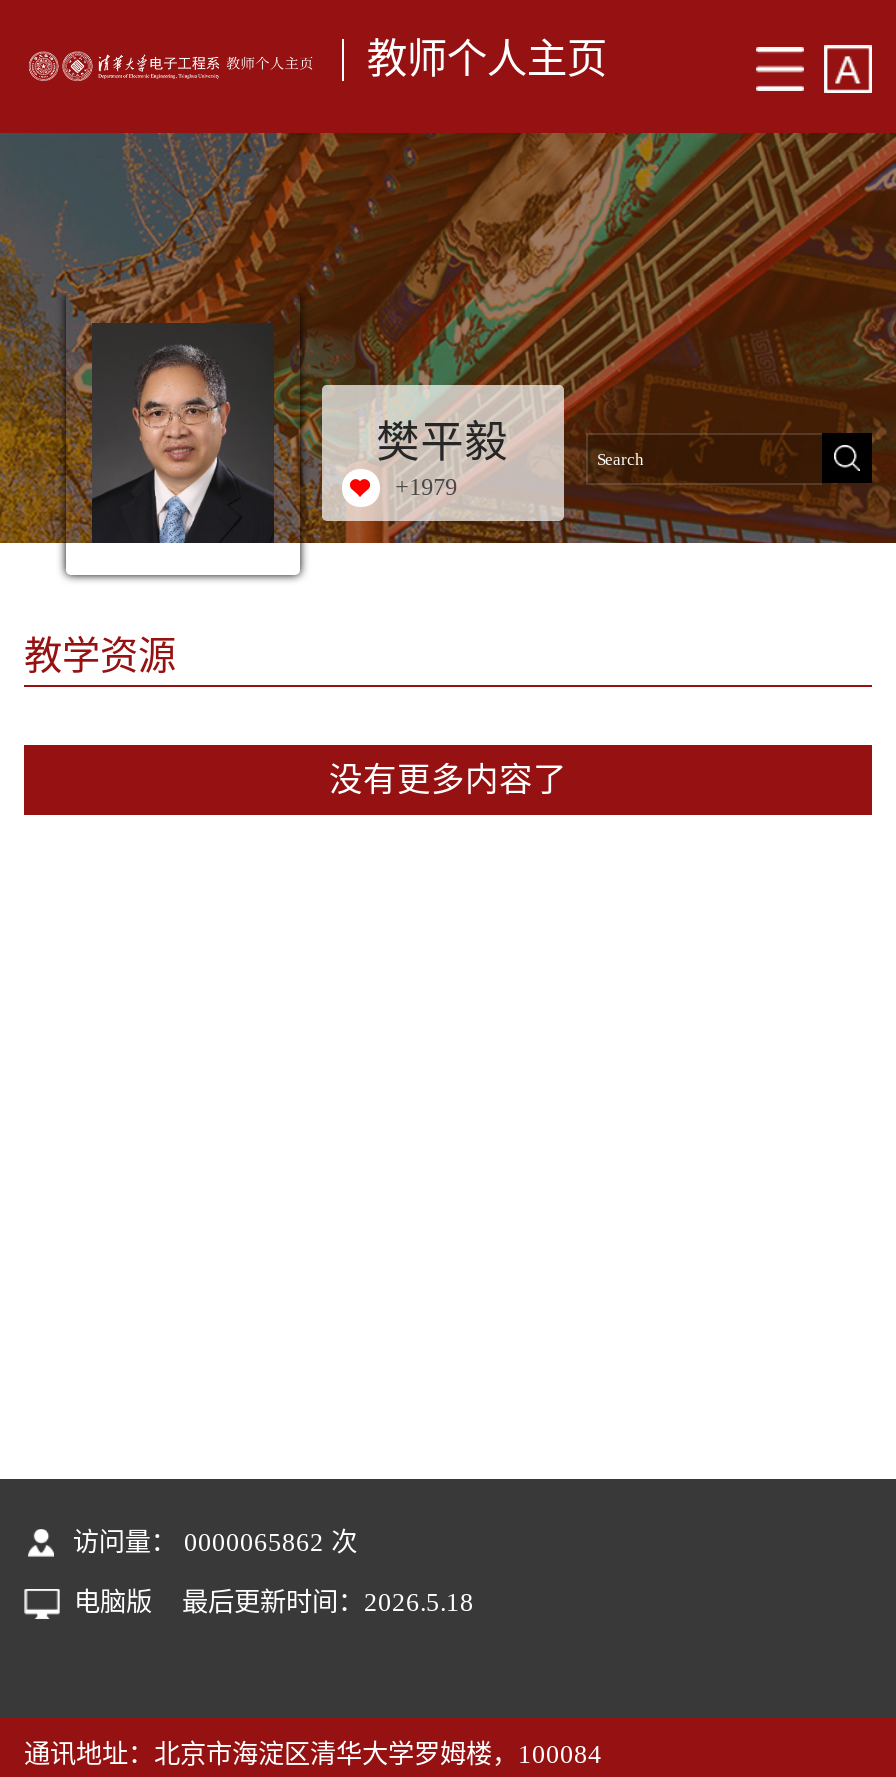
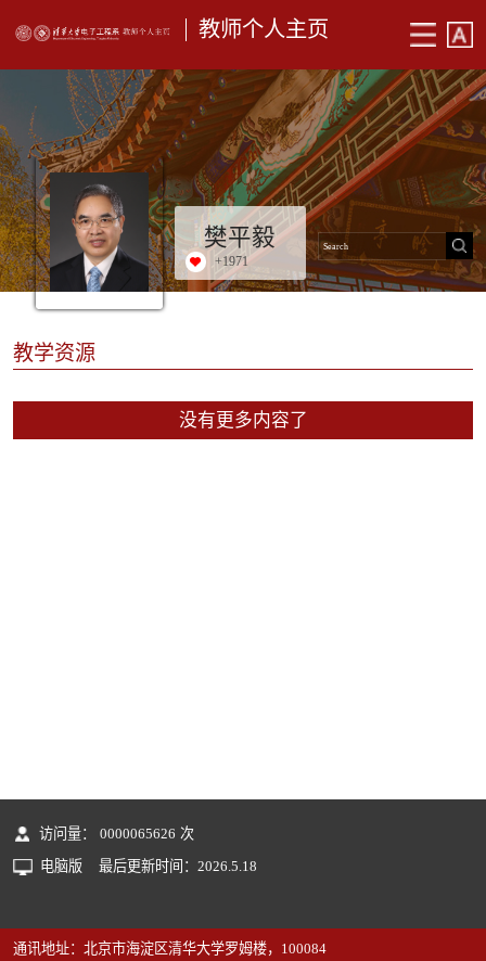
- +1979
+ +1971

- 访问量： 0000065862 次
+ 访问量： 0000065626 次
